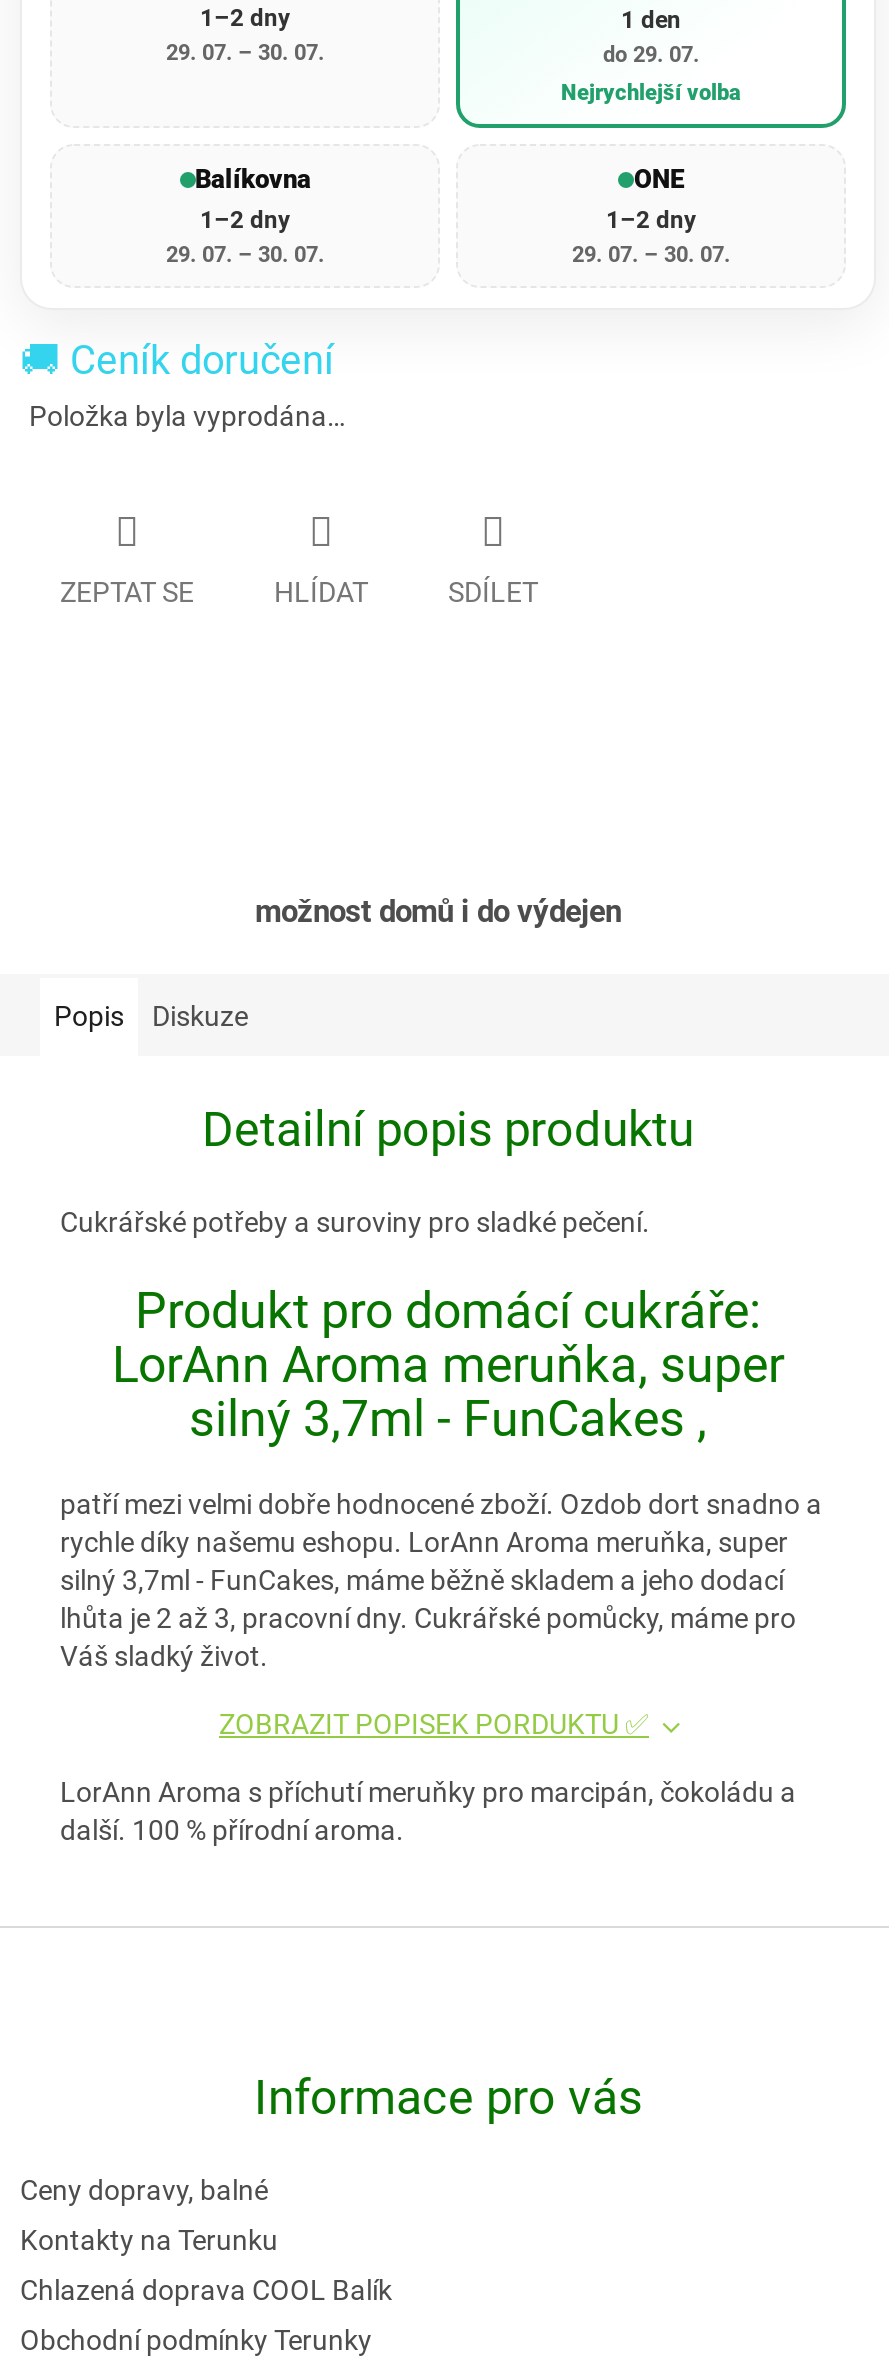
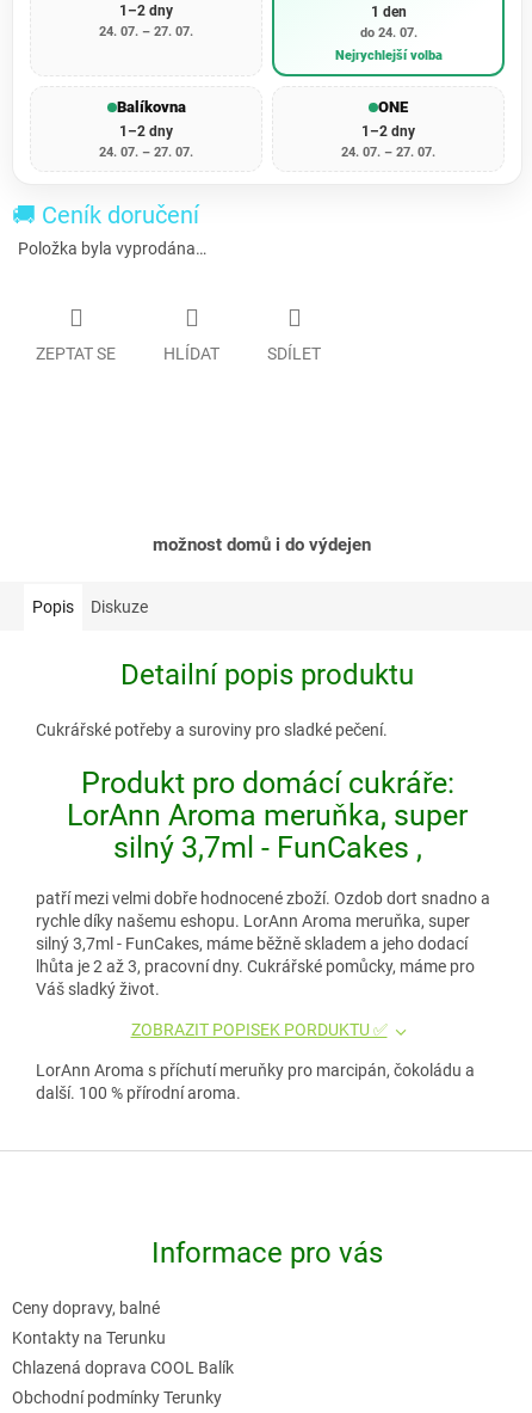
- 29. 07. – 30. 07.
+ 24. 07. – 27. 07.

- do 29. 07.
+ do 24. 07.

- 29. 07. – 30. 07.
+ 24. 07. – 27. 07.

- 29. 07. – 30. 07.
+ 24. 07. – 27. 07.
